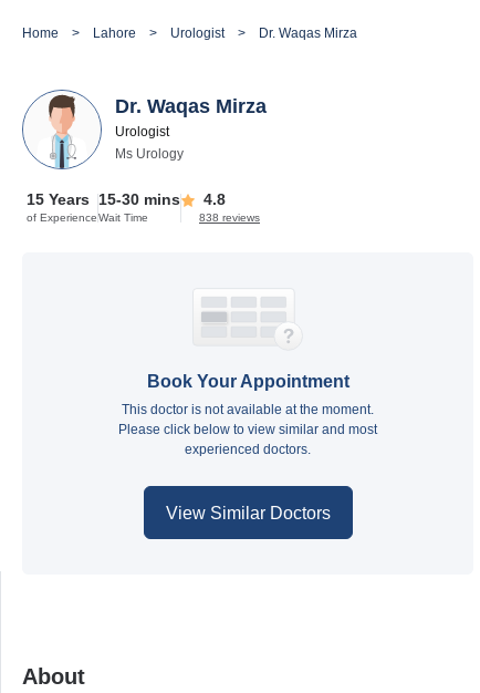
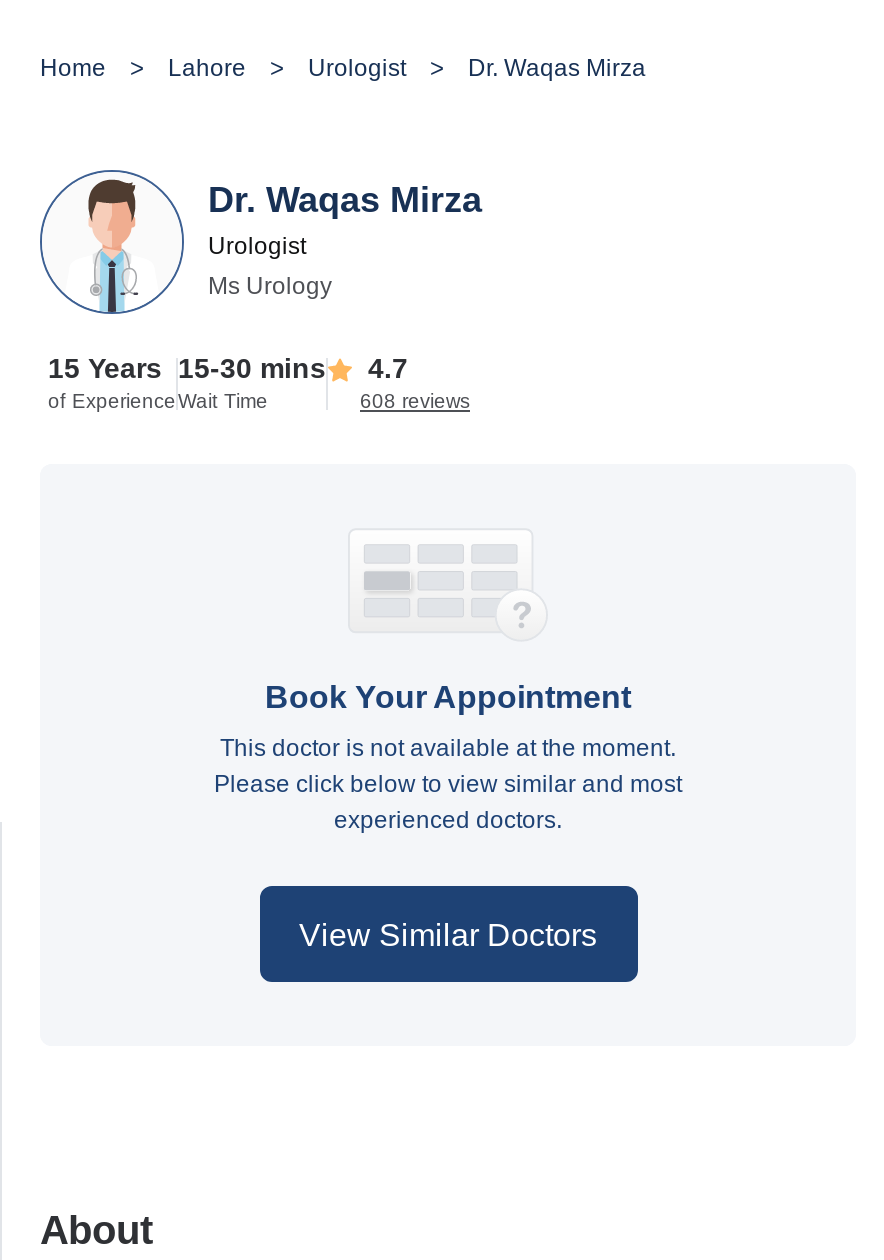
- 15 Years 15-30 mins 4.8
+ 15 Years 15-30 mins 4.7

- 838 reviews
+ 608 reviews
